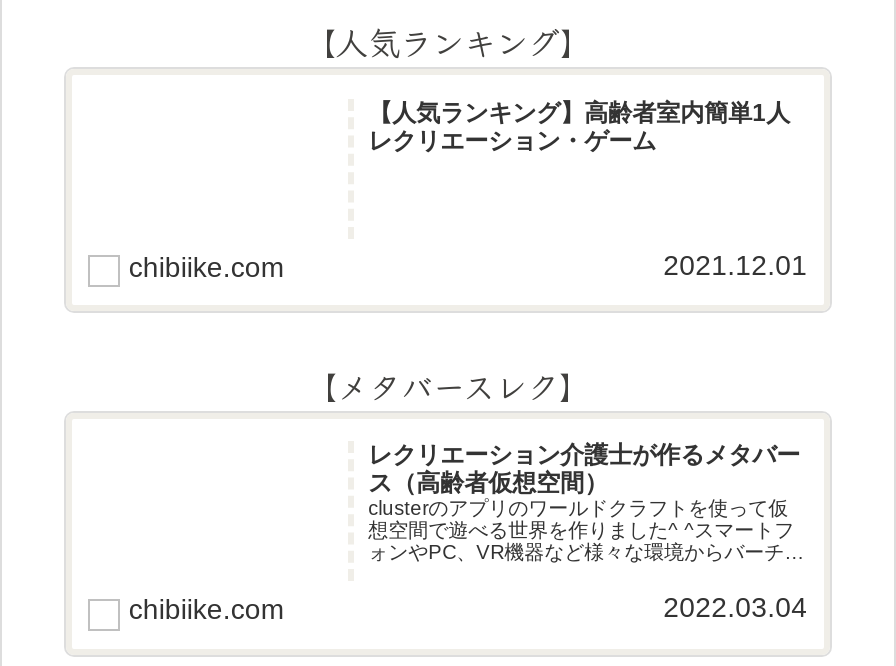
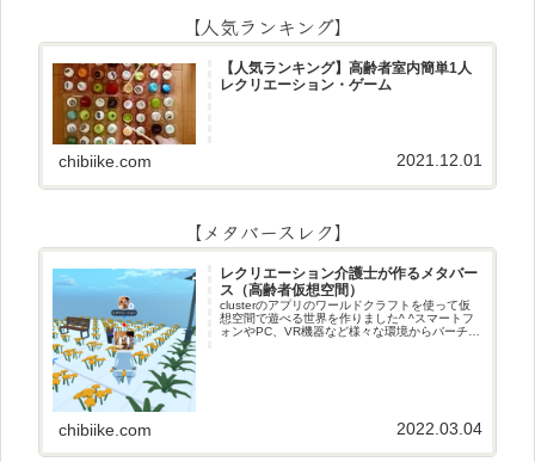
+ [image]

+ [image]
